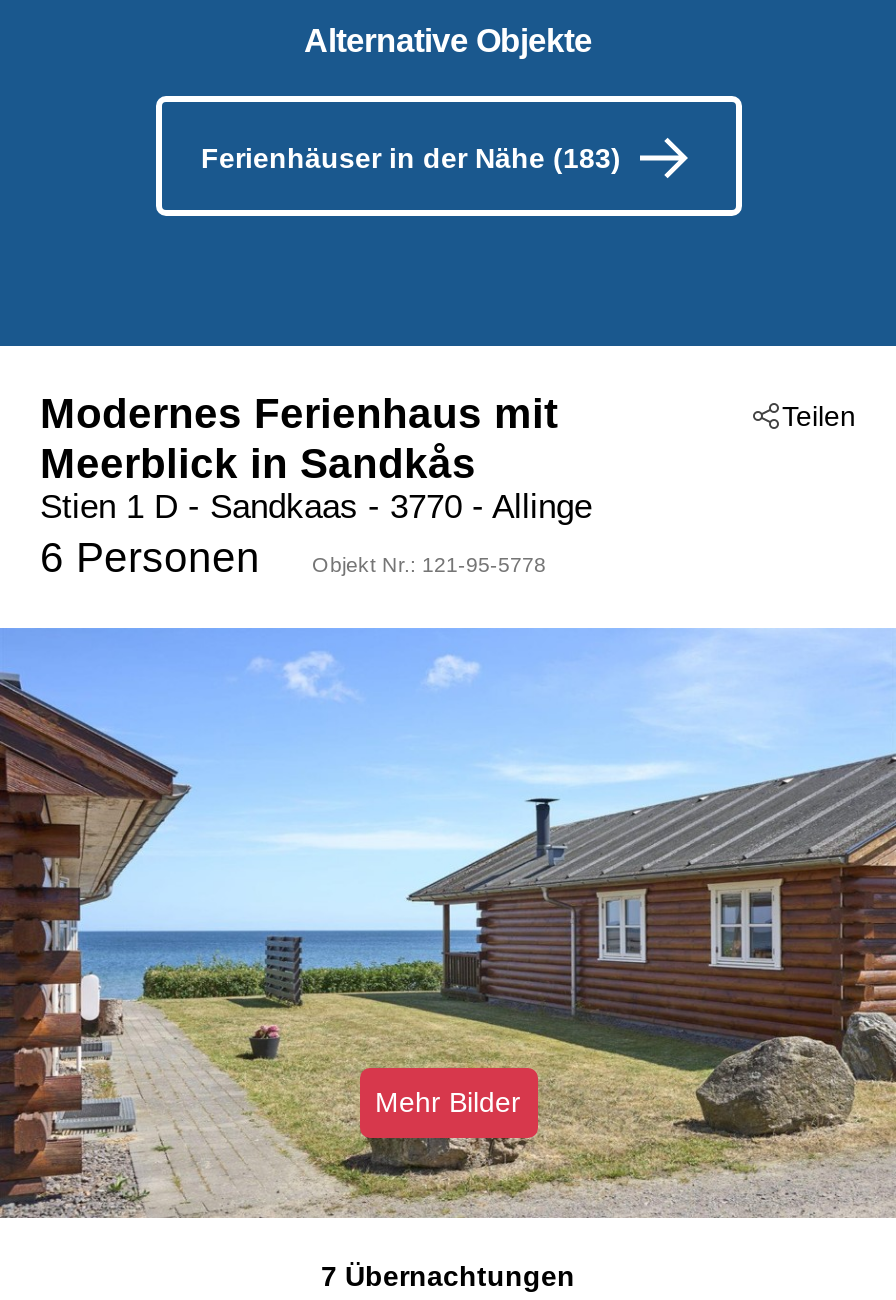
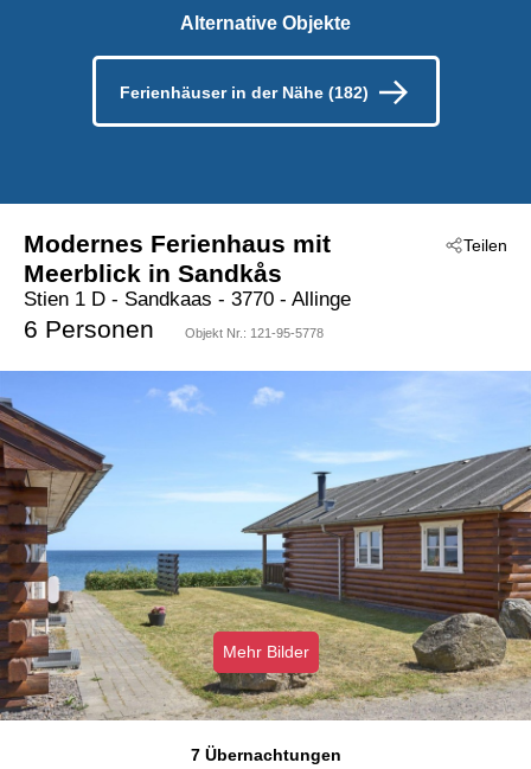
- Ferienhäuser in der Nähe (183)
+ Ferienhäuser in der Nähe (182)
